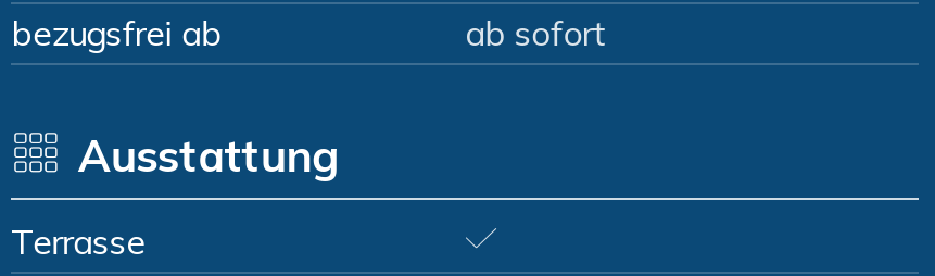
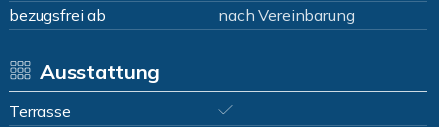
- ab sofort
+ nach Vereinbarung
